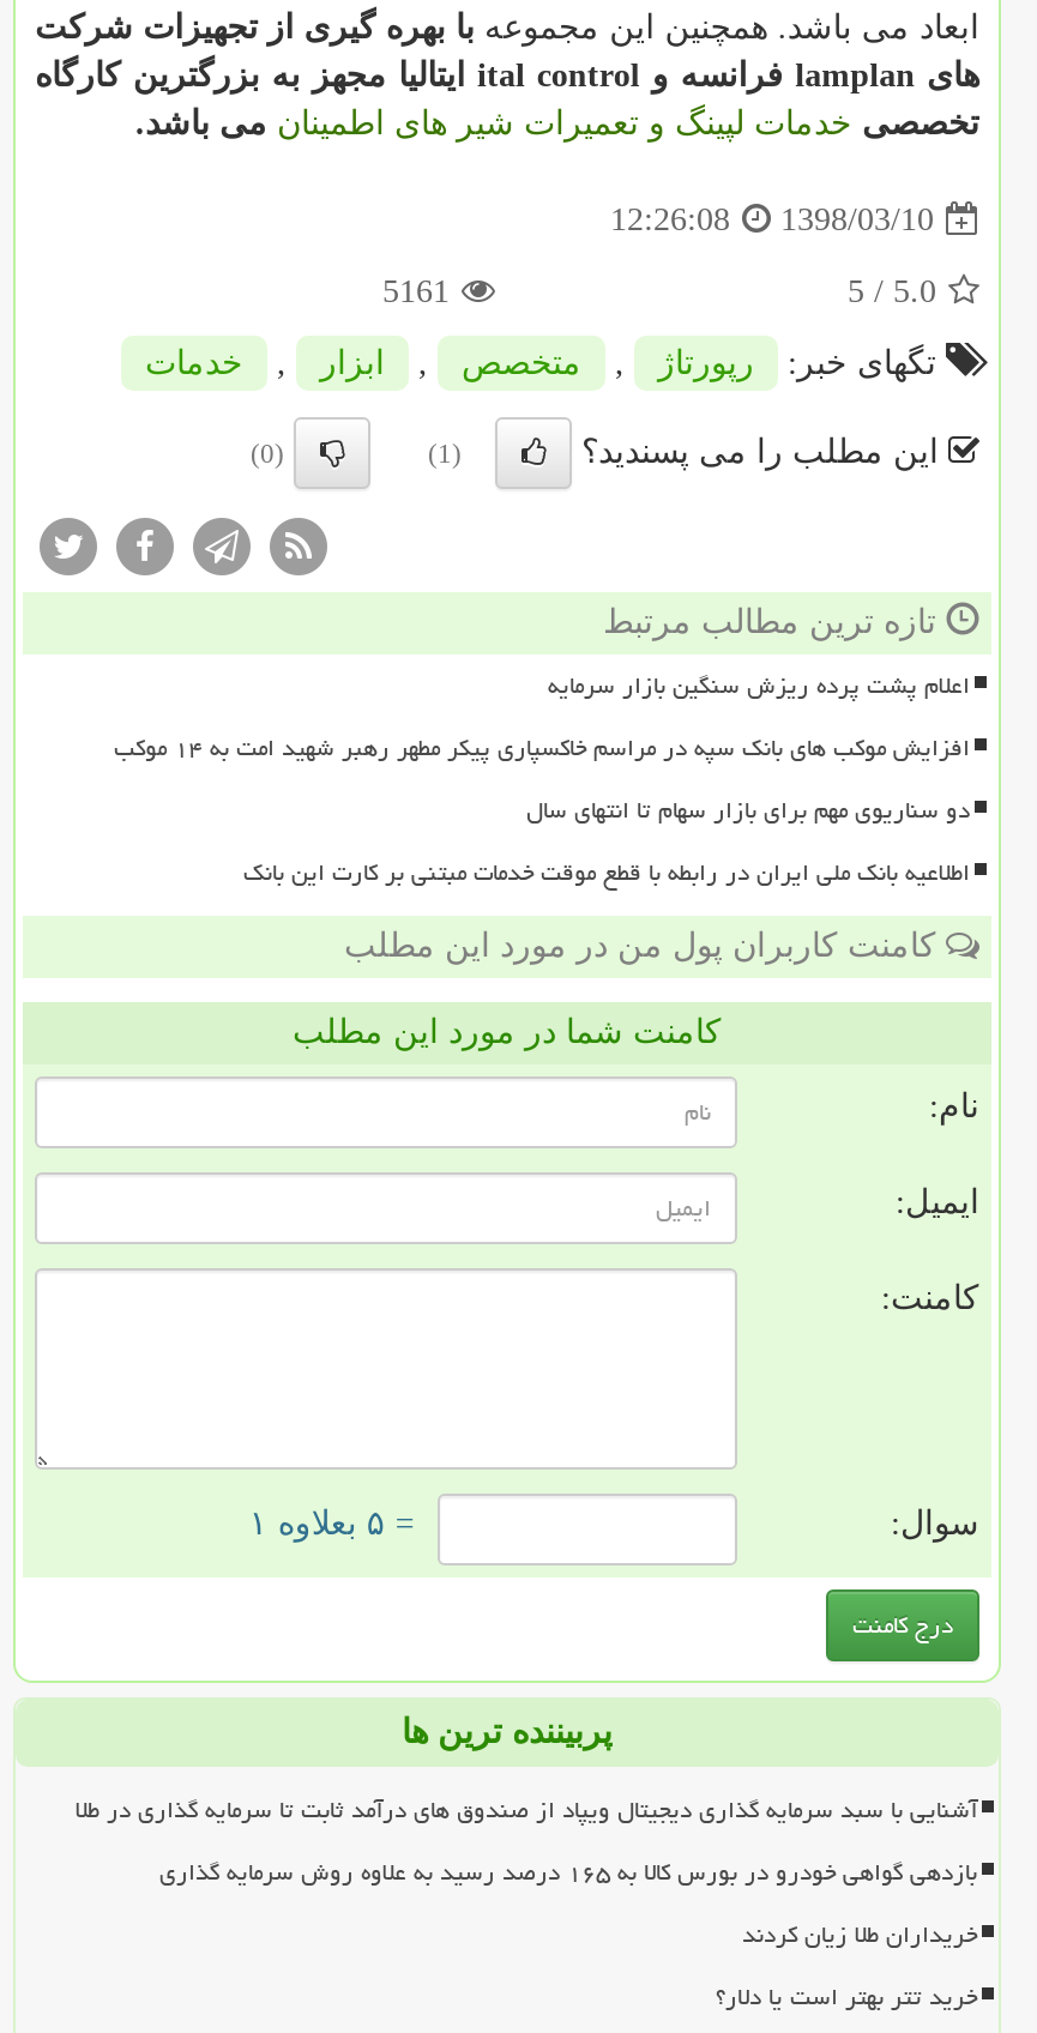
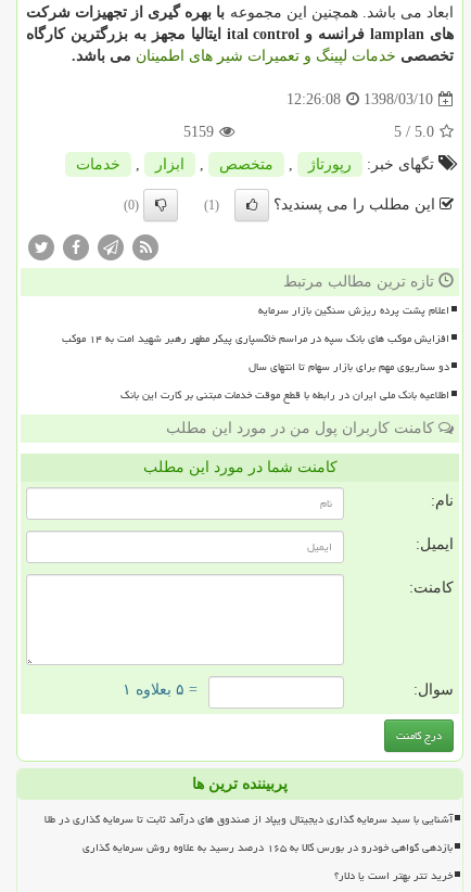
- 5161
+ 5159

- خریداران طلا زیان کردند
